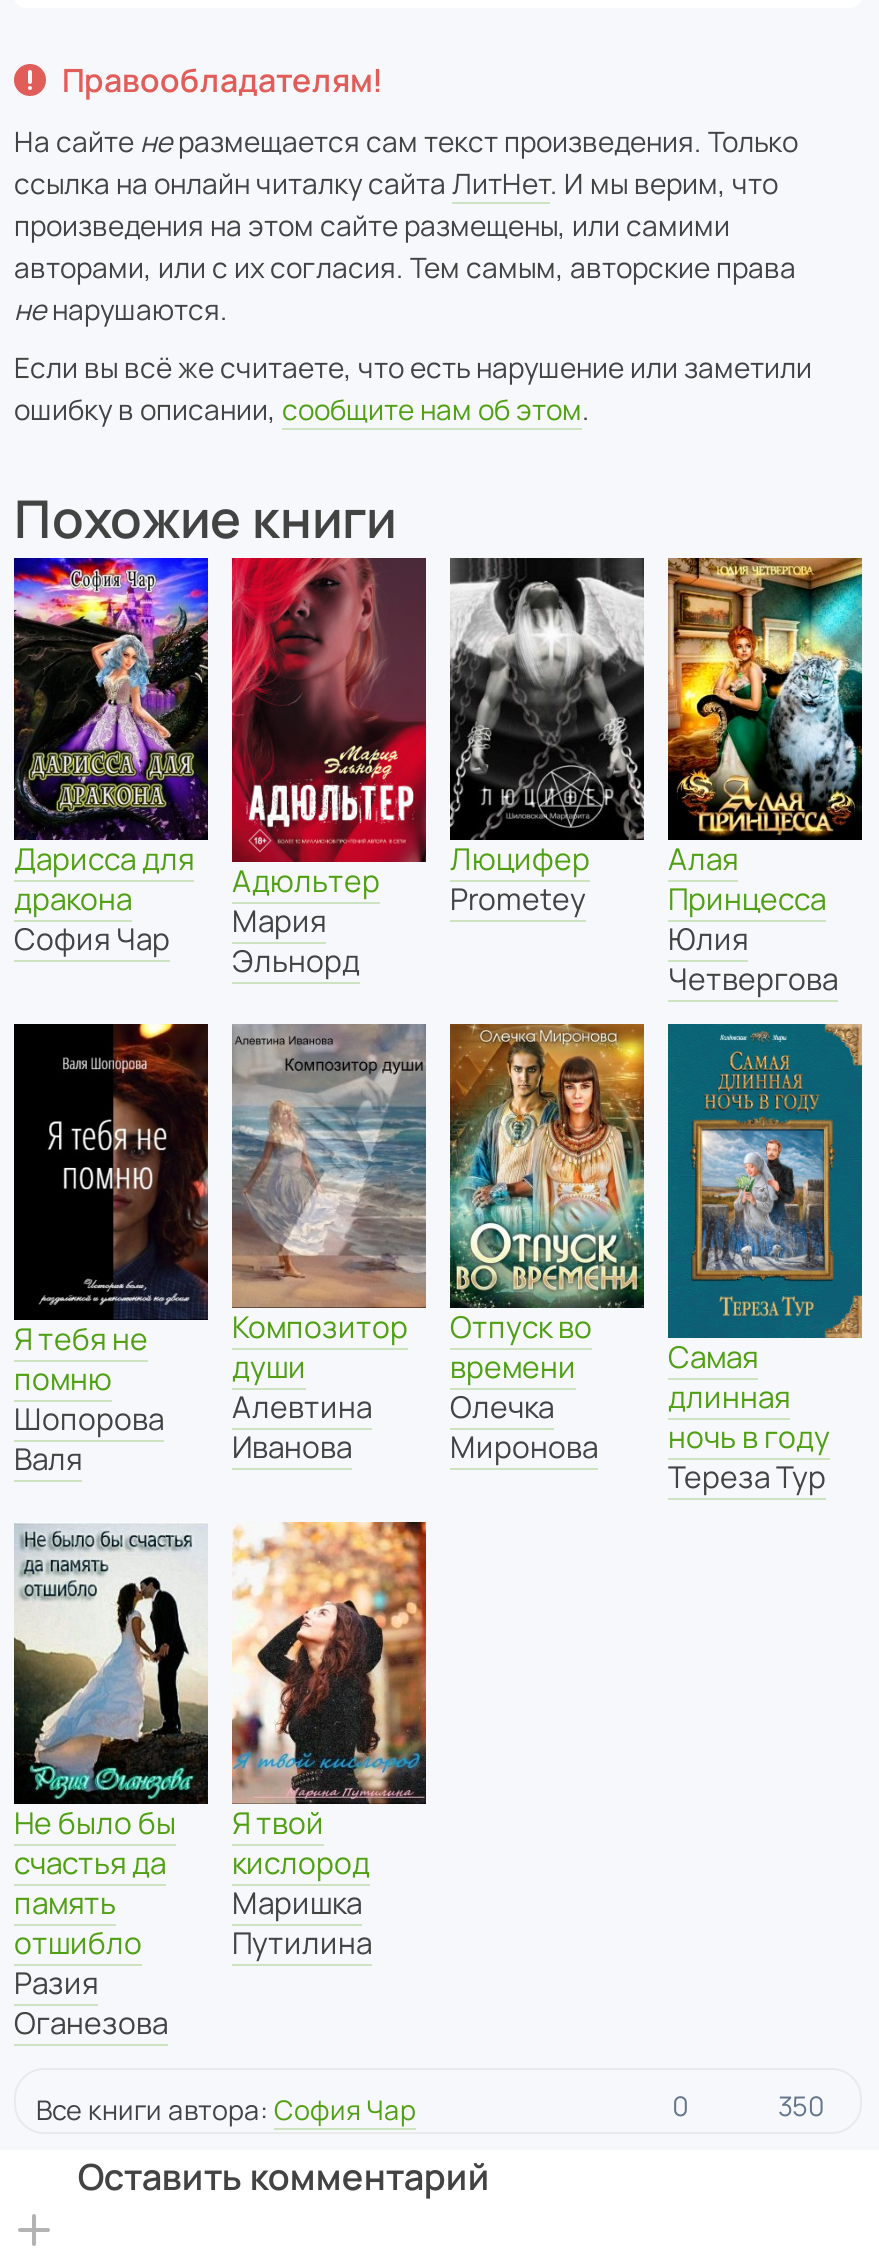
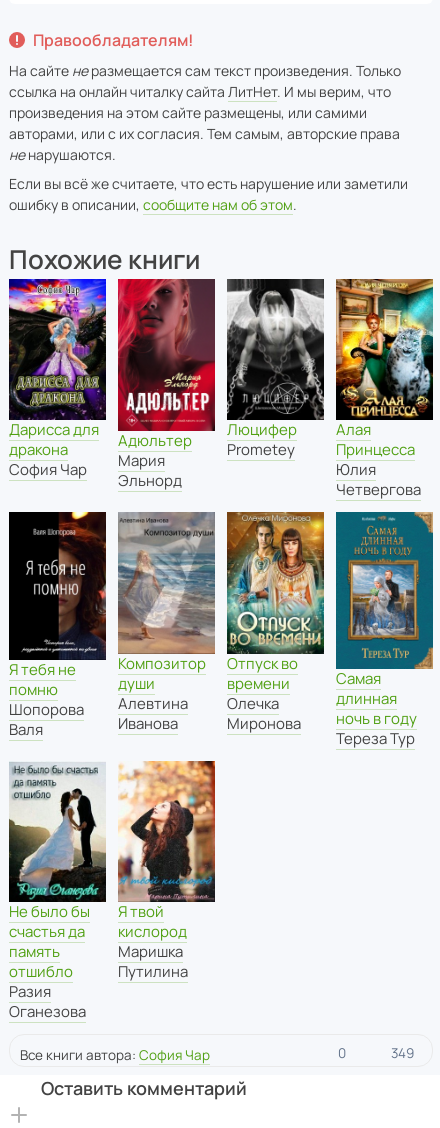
- 350
+ 349
